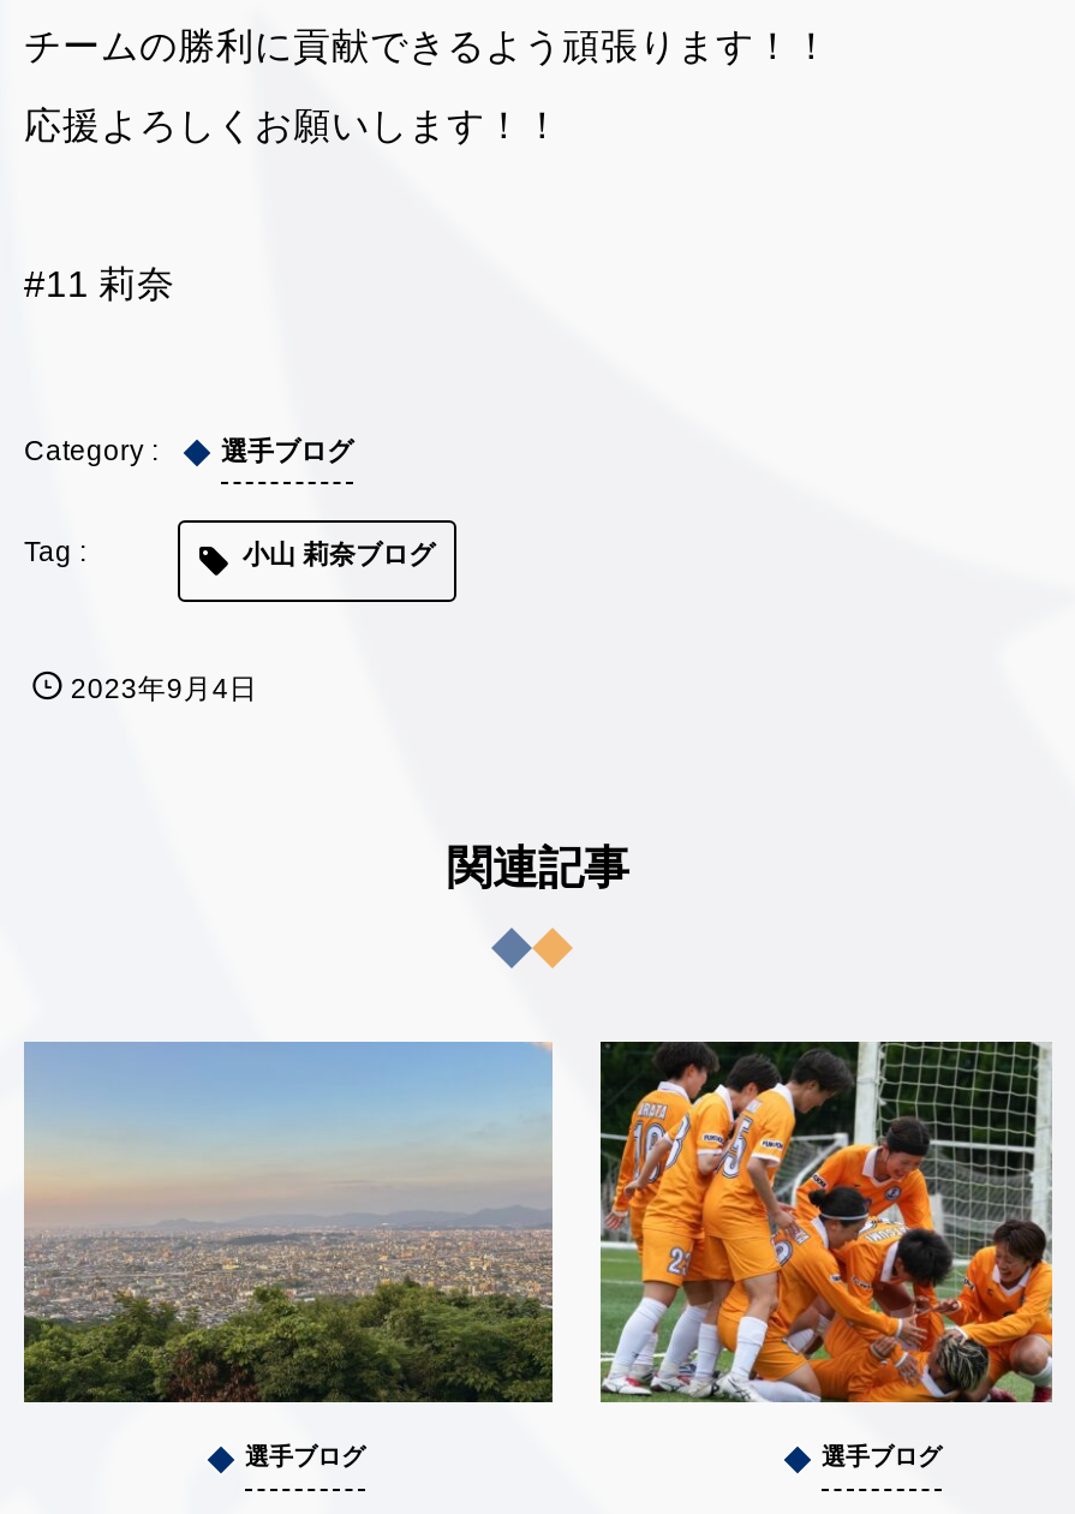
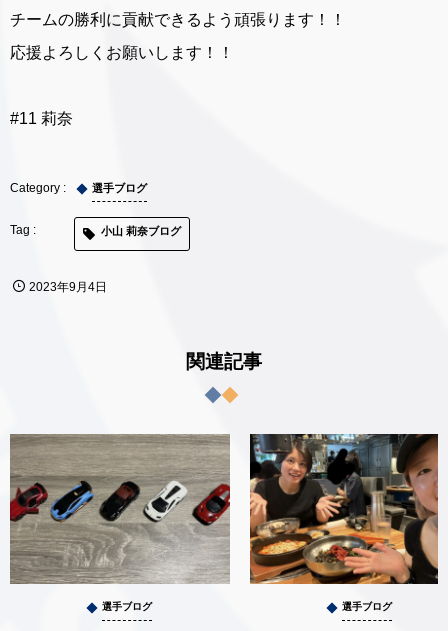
- [image]
+ [image]

- [image]
+ [image]
